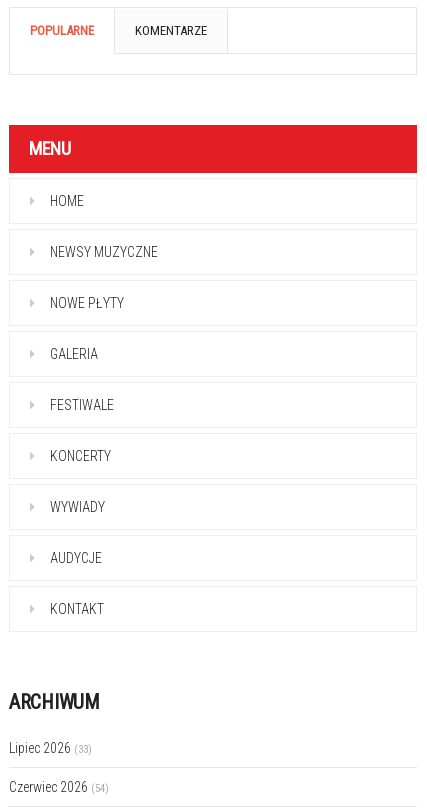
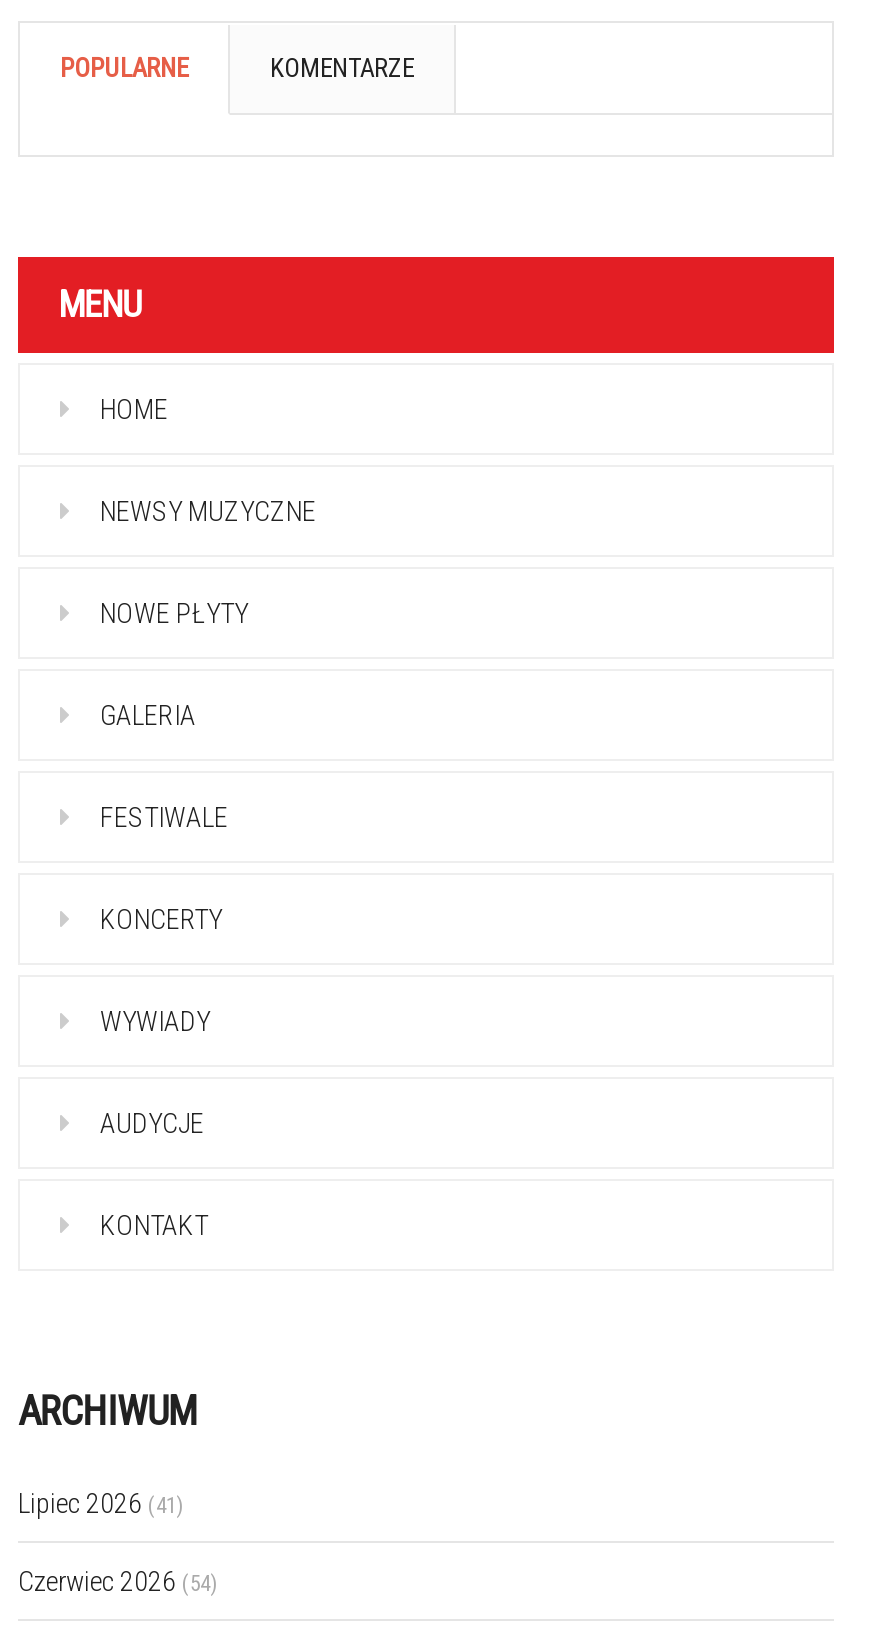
- Lipiec 2026 (33)
+ Lipiec 2026 (41)
